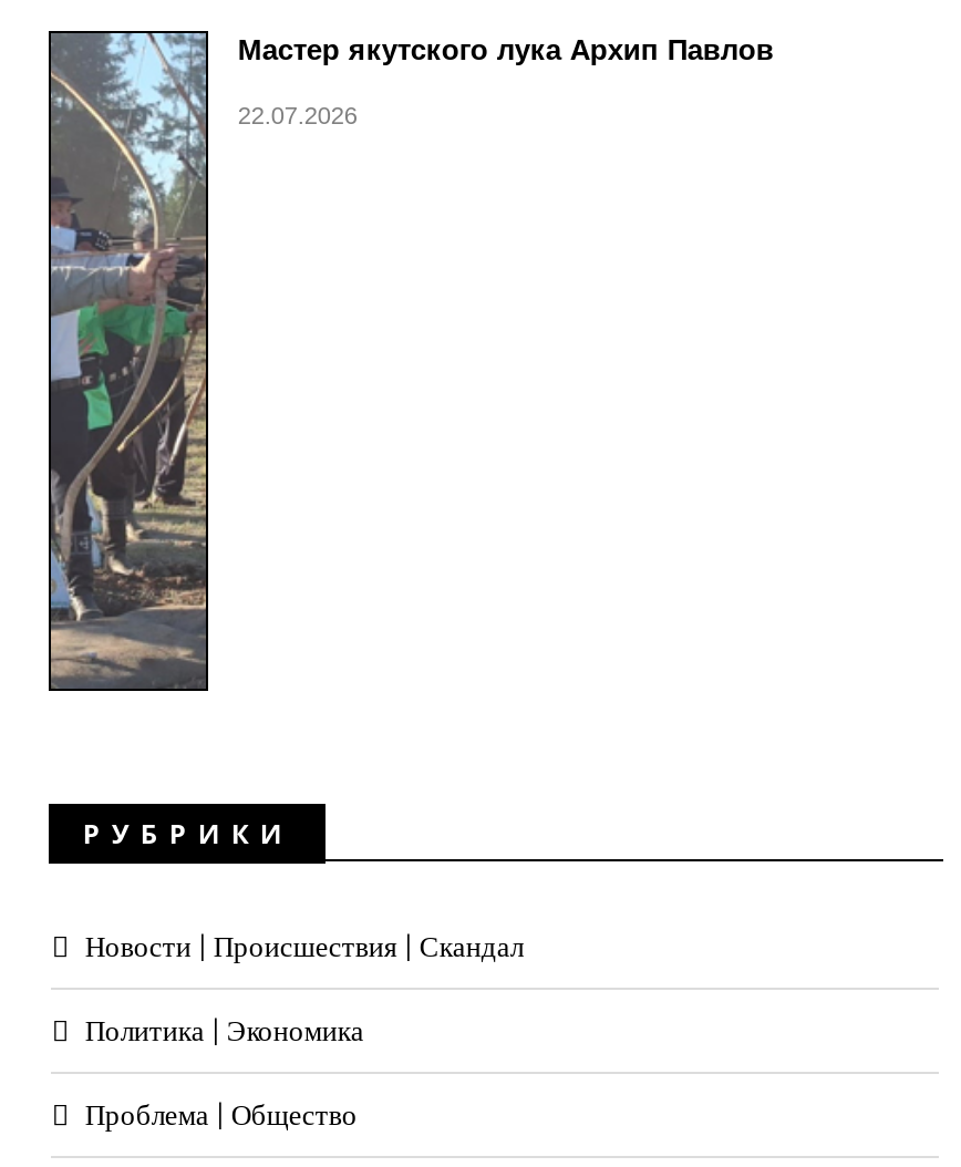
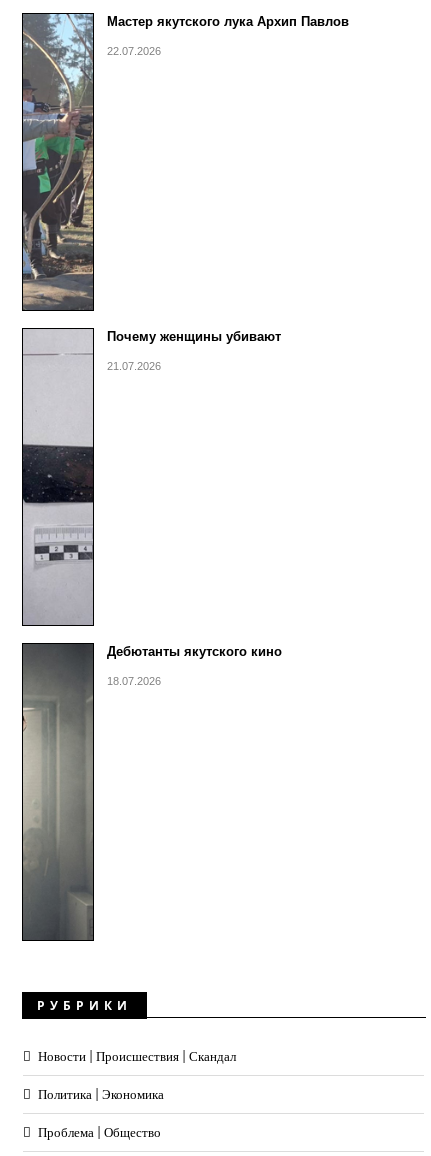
+ [image]
+ Почему женщины убивают
+ 21.07.2026

+ [image]
+ Дебютанты якутского кино
+ 18.07.2026
